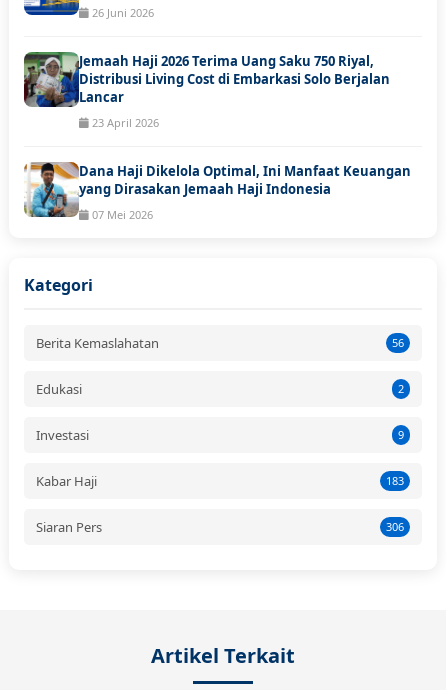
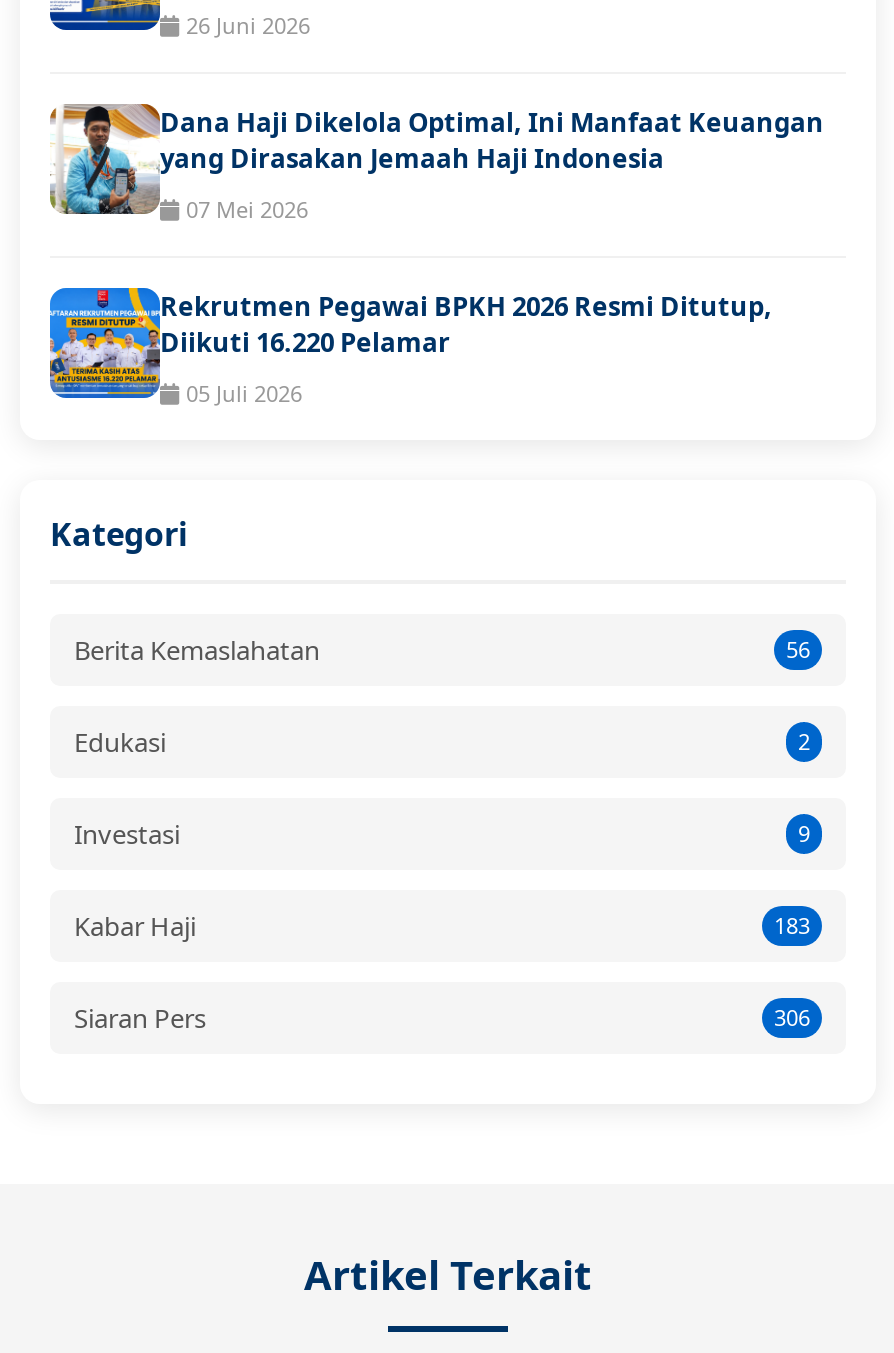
- [image]
- Jemaah Haji 2026 Terima Uang Saku 750 Riyal,
- Distribusi Living Cost di Embarkasi Solo Berjalan
- Lancar
- 23 April 2026

moved up: [image] | Dana Haji Dikelola Optimal, Ini Manfaat Keuangan | yang Dirasakan Jemaah Haji Indonesia | 07 Mei 2026

+ [image]
+ Rekrutmen Pegawai BPKH 2026 Resmi Ditutup,
+ Diikuti 16.220 Pelamar
+ 05 Juli 2026
